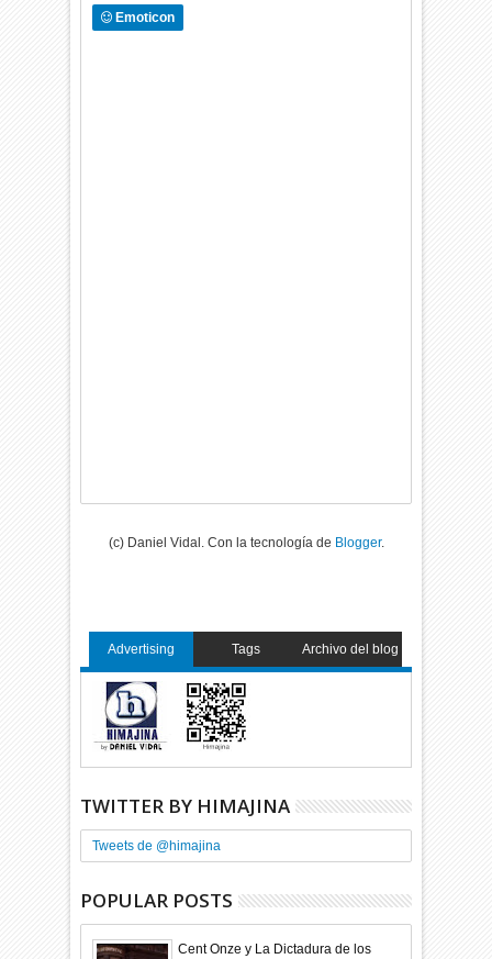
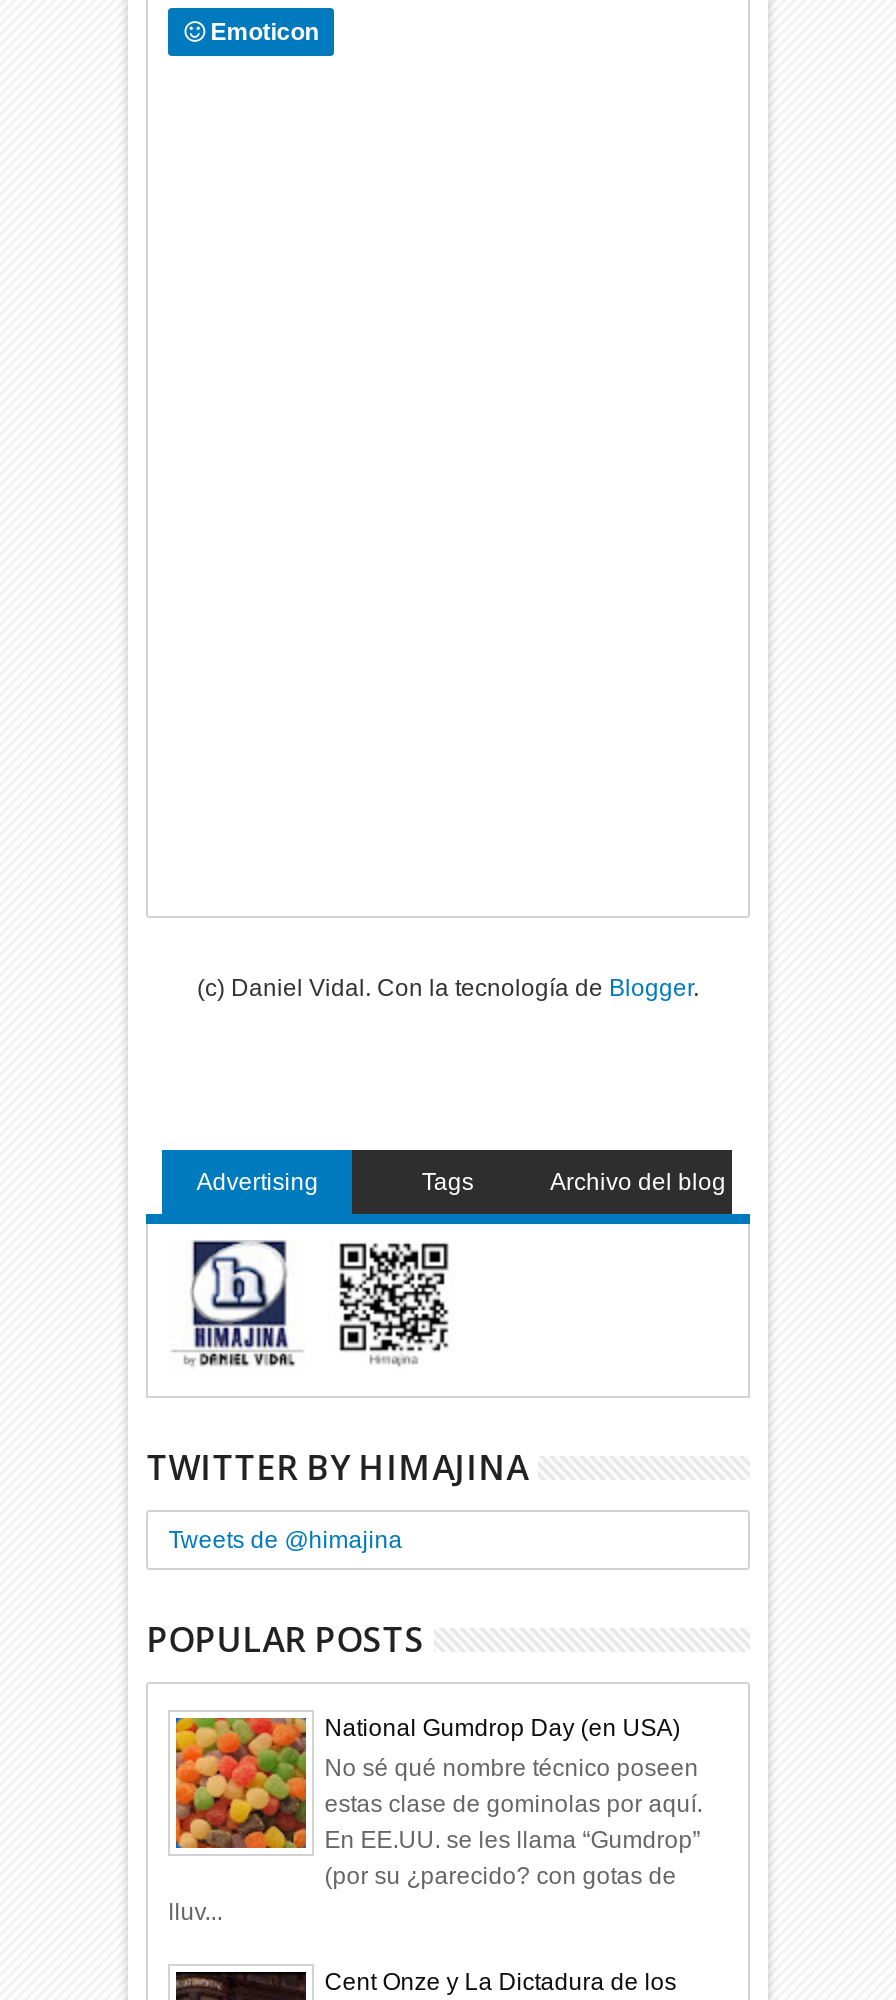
+ [image]
+ National Gumdrop Day (en USA)
+ No sé qué nombre técnico poseen
+ estas clase de gominolas por aquí.
+ En EE.UU. se les llama “Gumdrop”
+ (por su ¿parecido? con gotas de
+ lluv...
